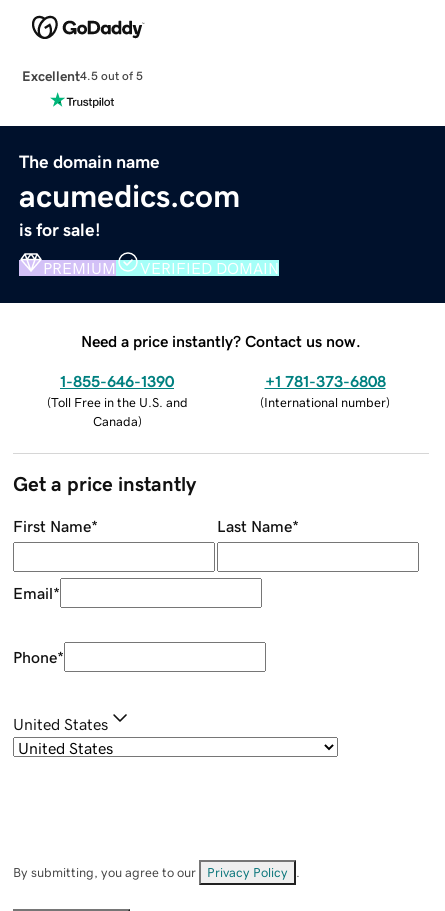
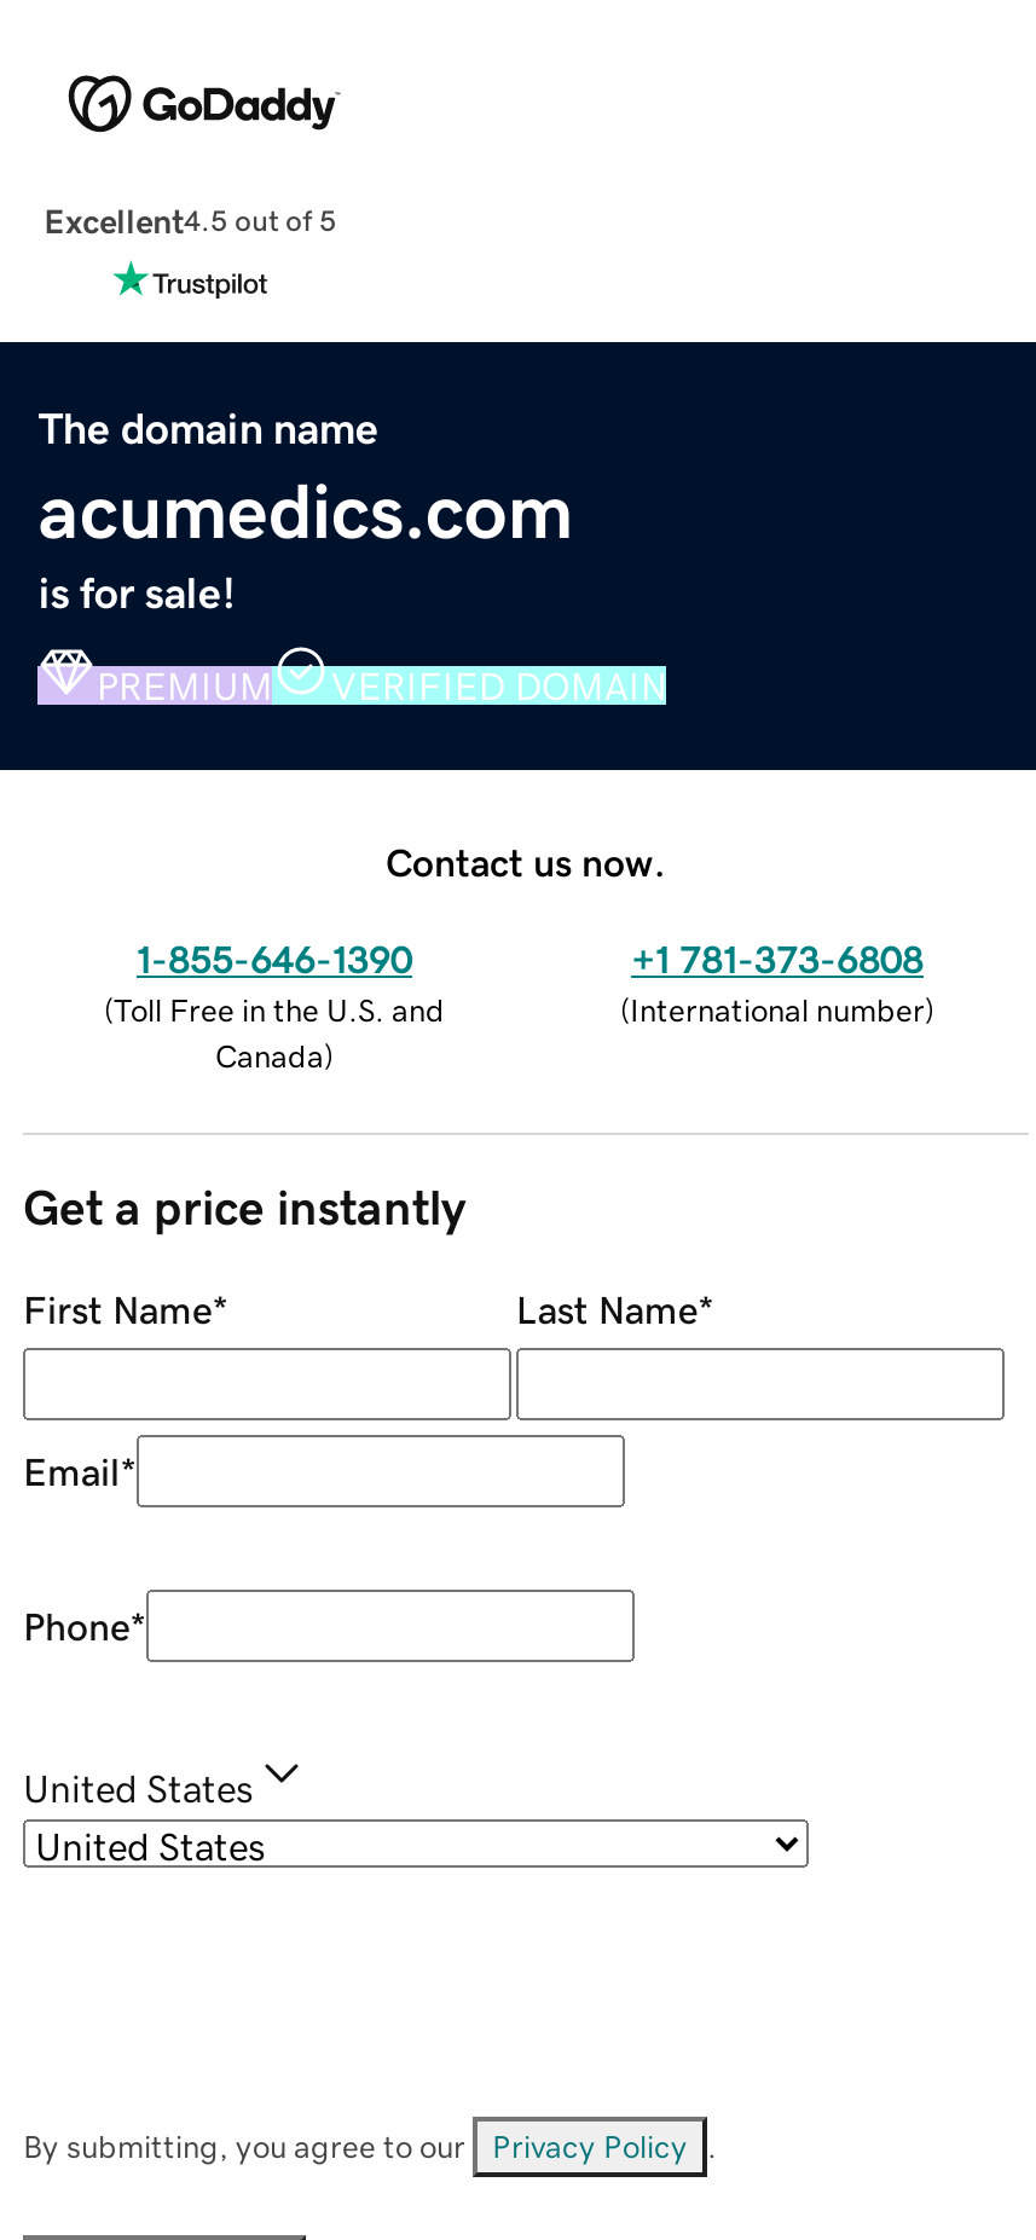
- Need a price instantly? Contact us now.
+ Contact us now.
